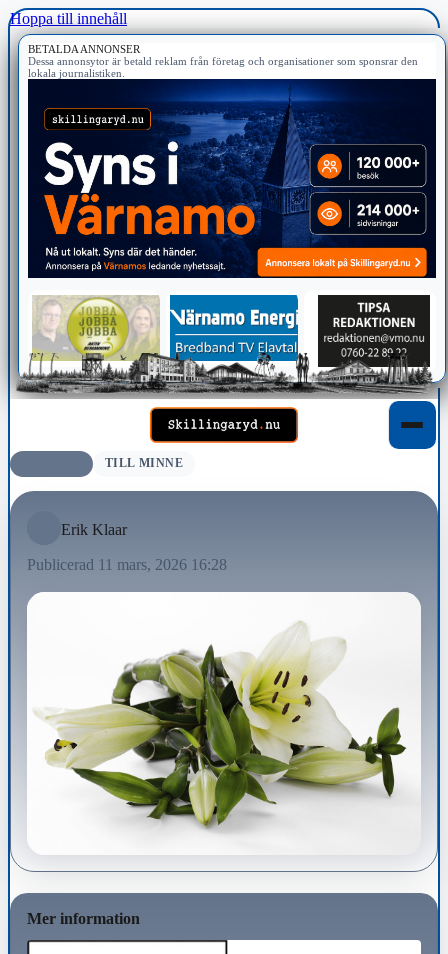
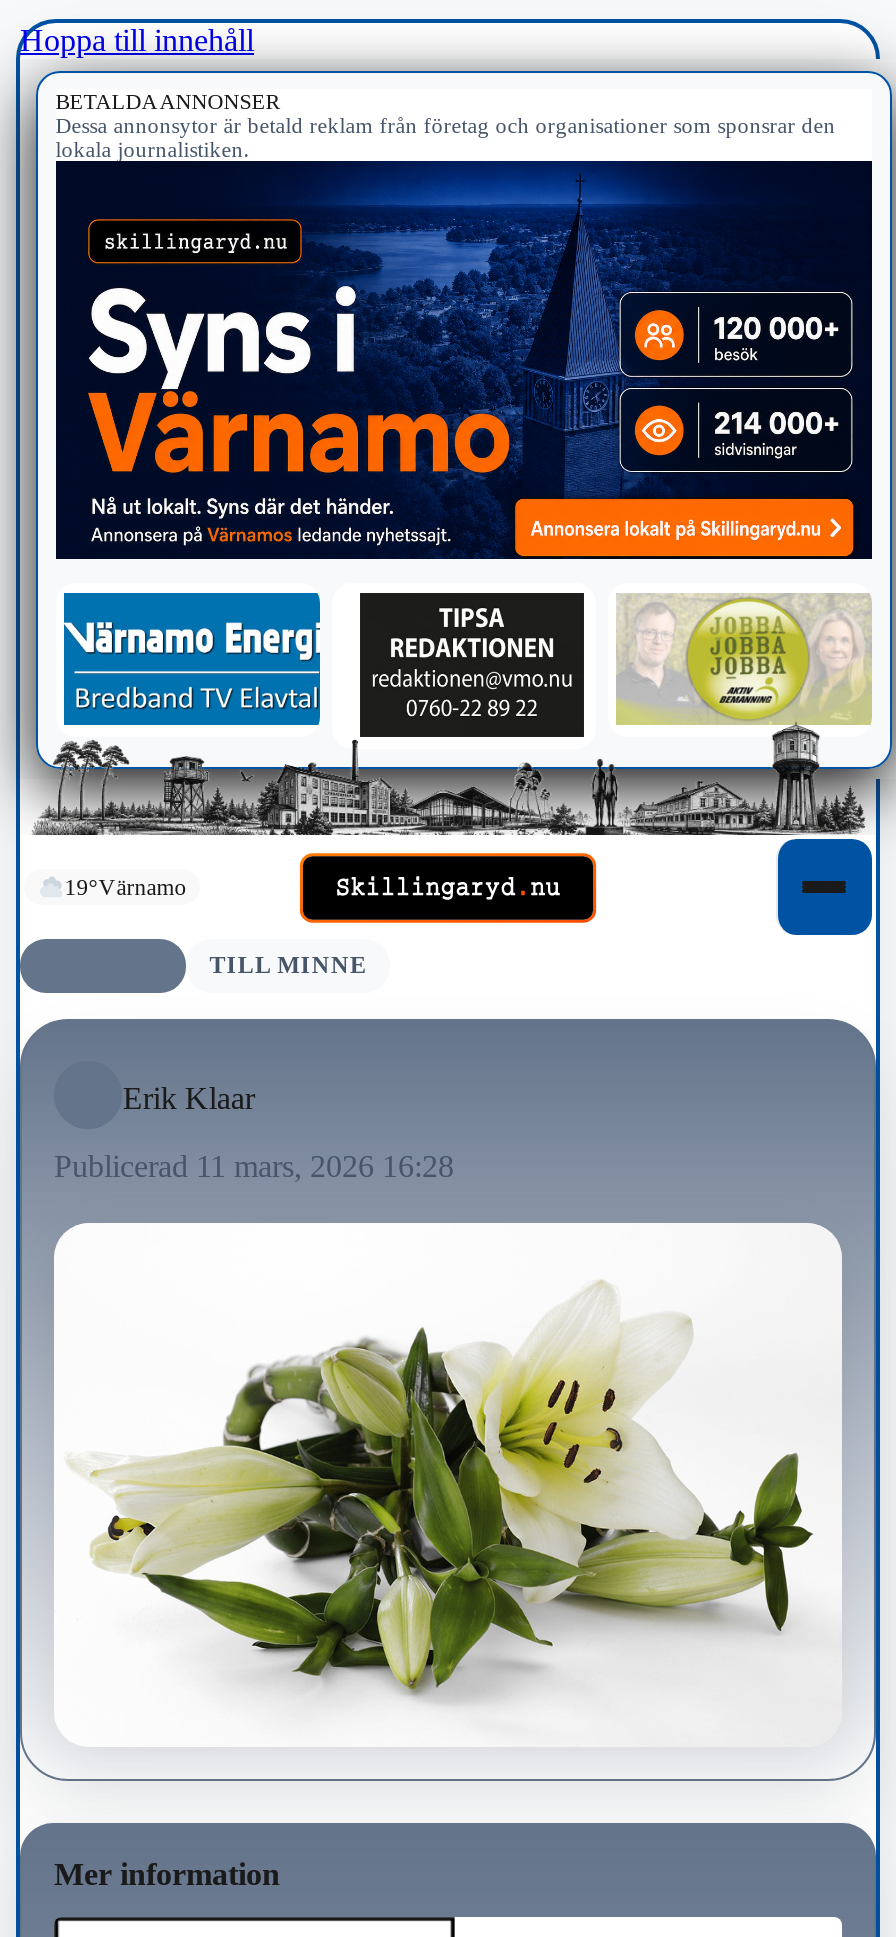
+ 19°Värnamo

- [image]
+ [image]
